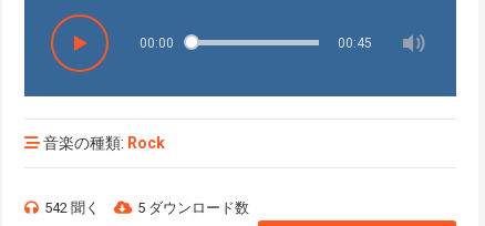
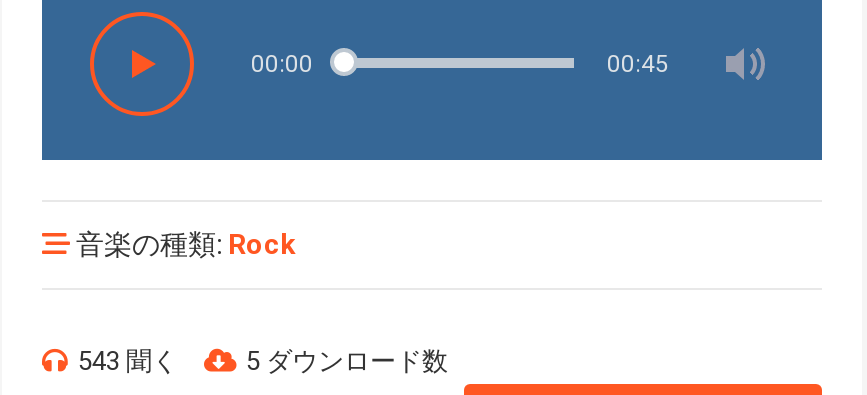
- 542 聞く
+ 543 聞く
